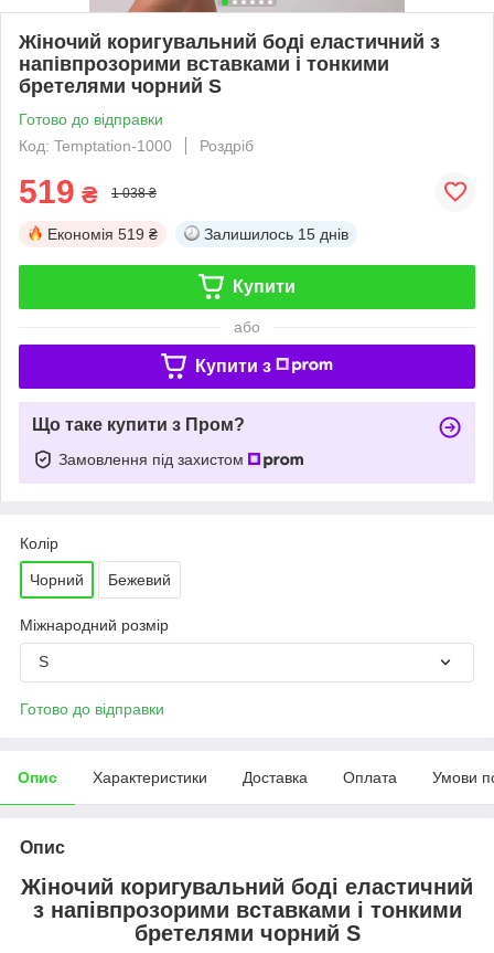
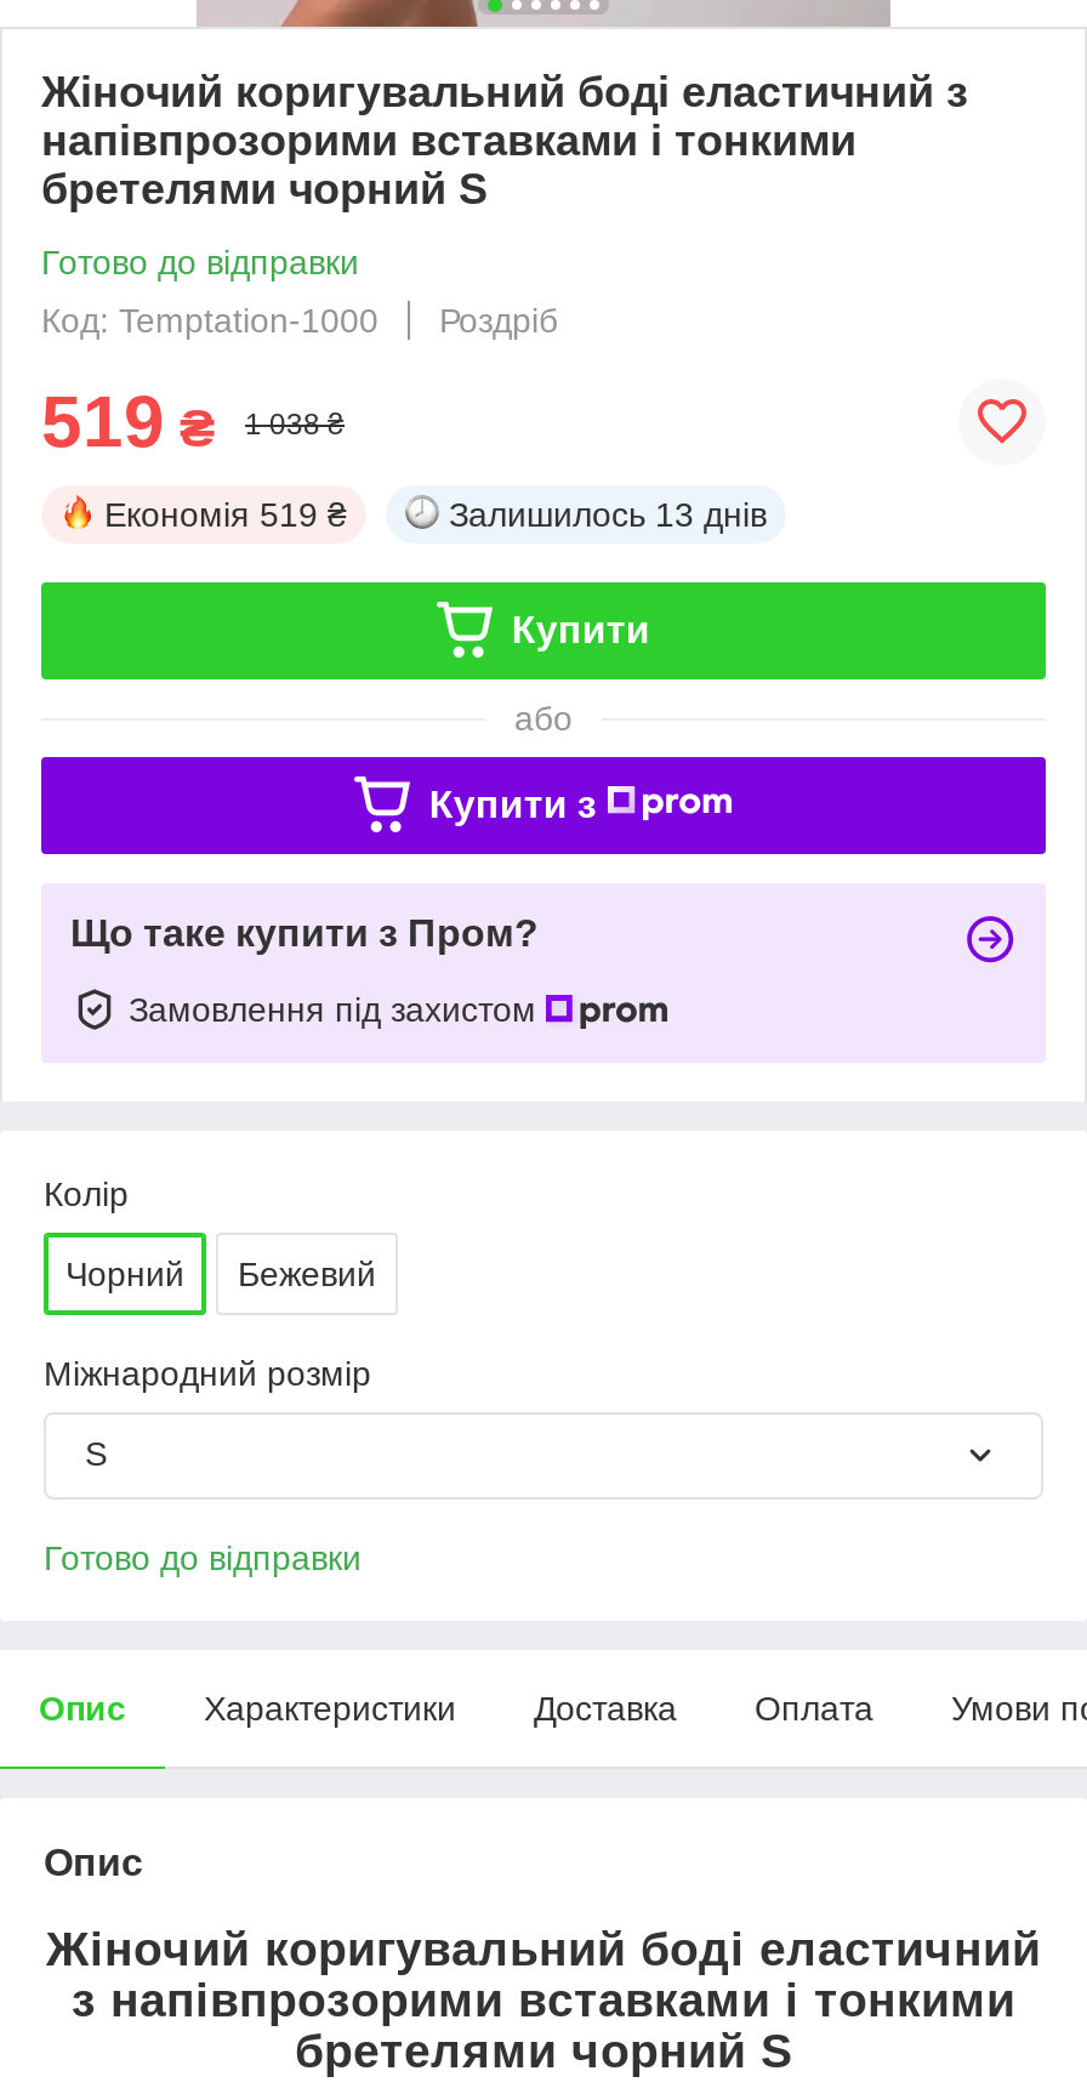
- Залишилось 15 днів
+ Залишилось 13 днів
